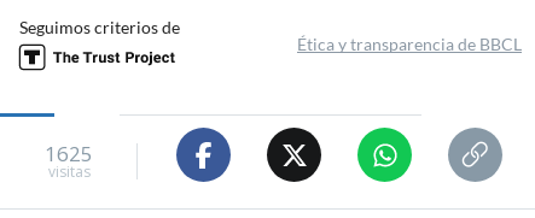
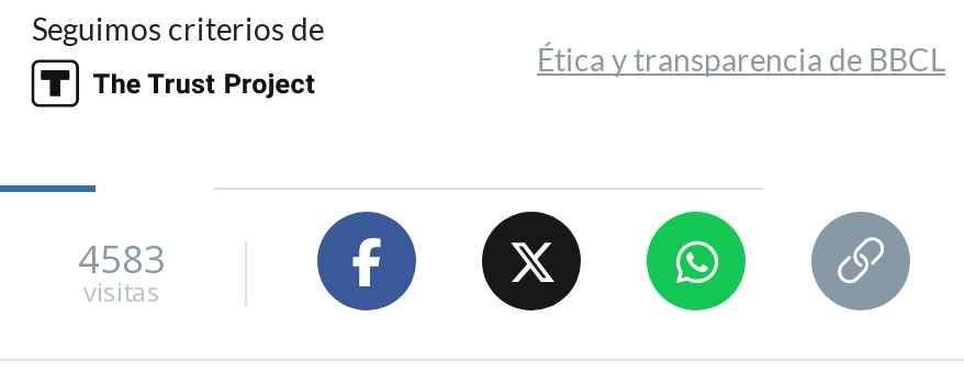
- 1625
+ 4583
